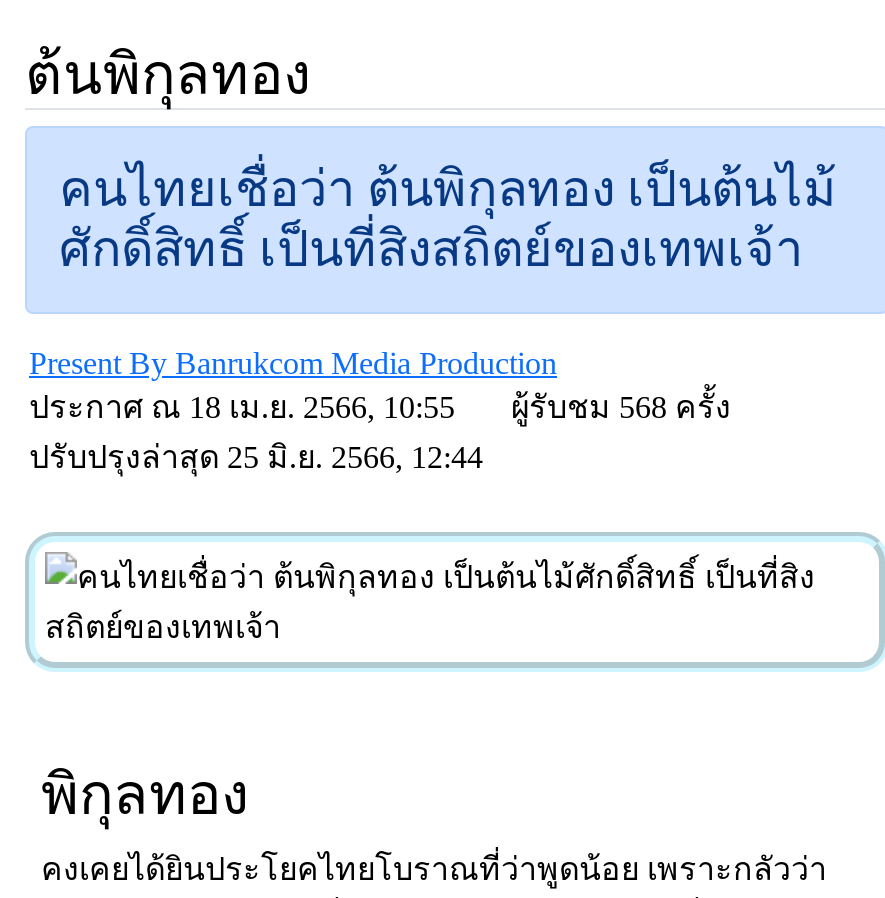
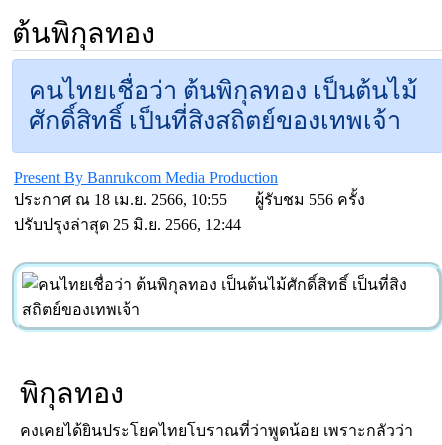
- ผู้รับชม 568 ครั้ง
+ ผู้รับชม 556 ครั้ง
